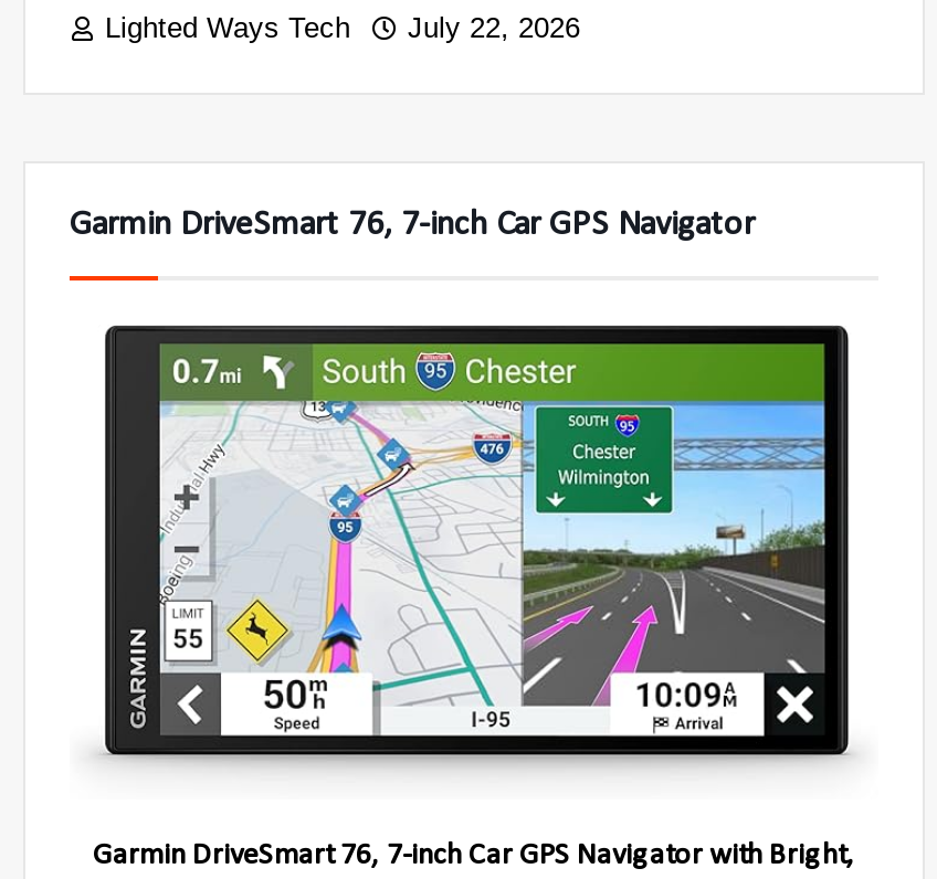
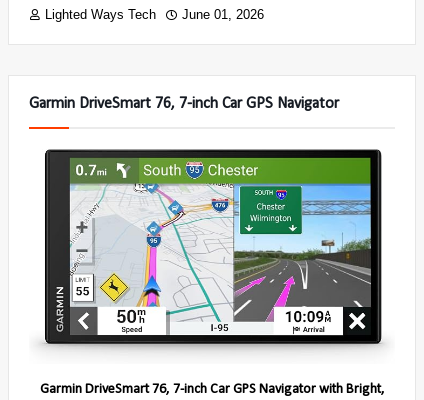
- Lighted Ways Tech July 22, 2026
+ Lighted Ways Tech June 01, 2026
